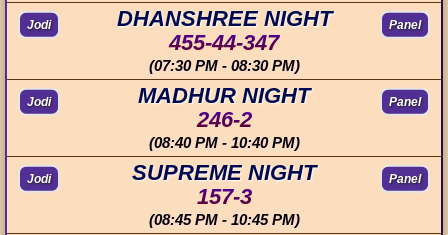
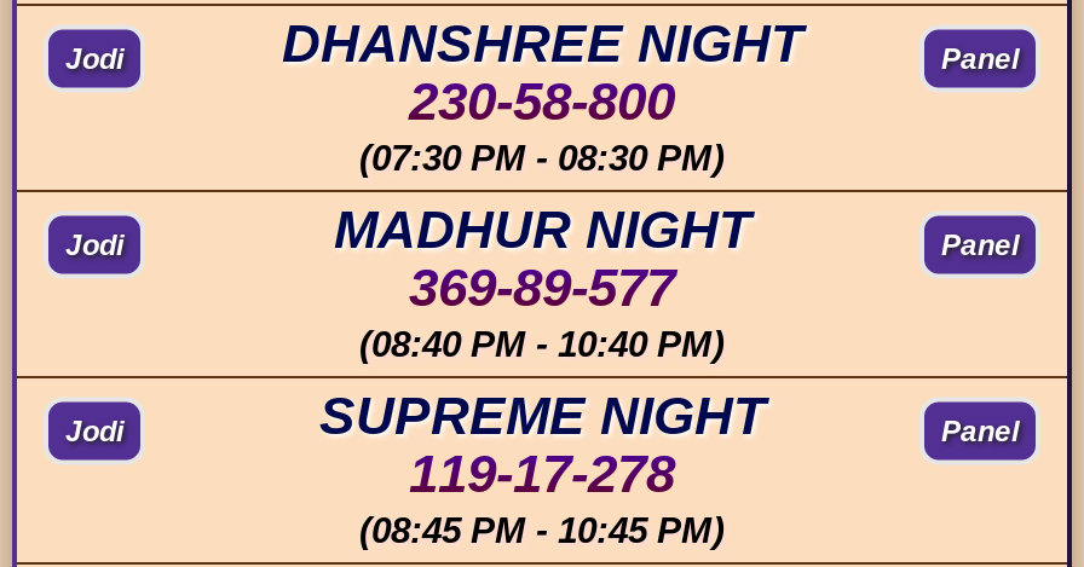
- 455-44-347
+ 230-58-800

- 246-2
+ 369-89-577

- 157-3
+ 119-17-278
